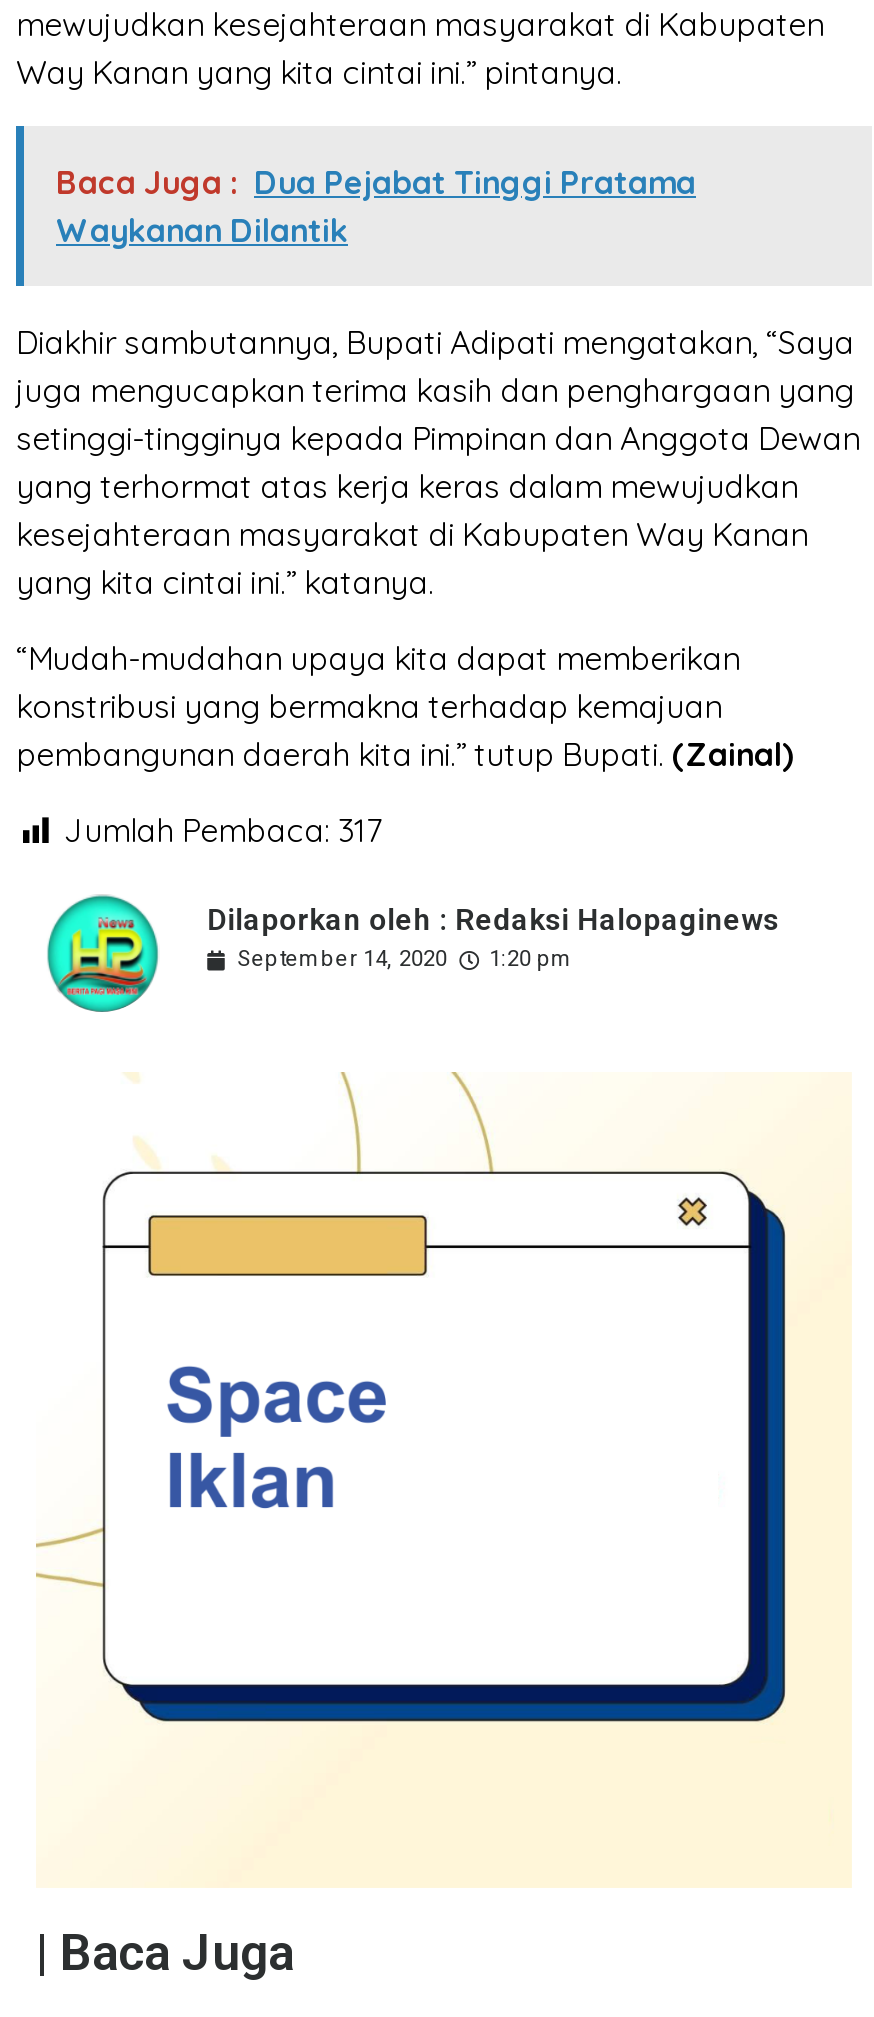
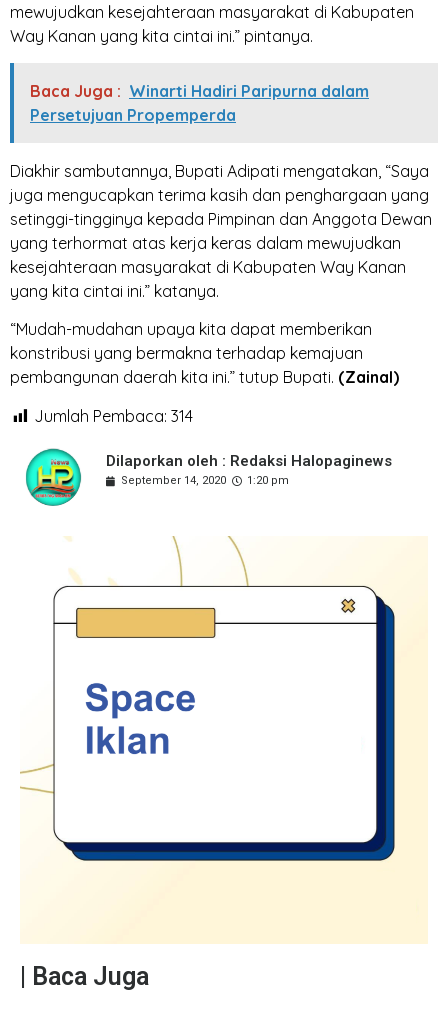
- Baca Juga : Dua Pejabat Tinggi Pratama
- Waykanan Dilantik
+ Baca Juga : Winarti Hadiri Paripurna dalam
+ Persetujuan Propemperda

- Jumlah Pembaca: 317
+ Jumlah Pembaca: 314
